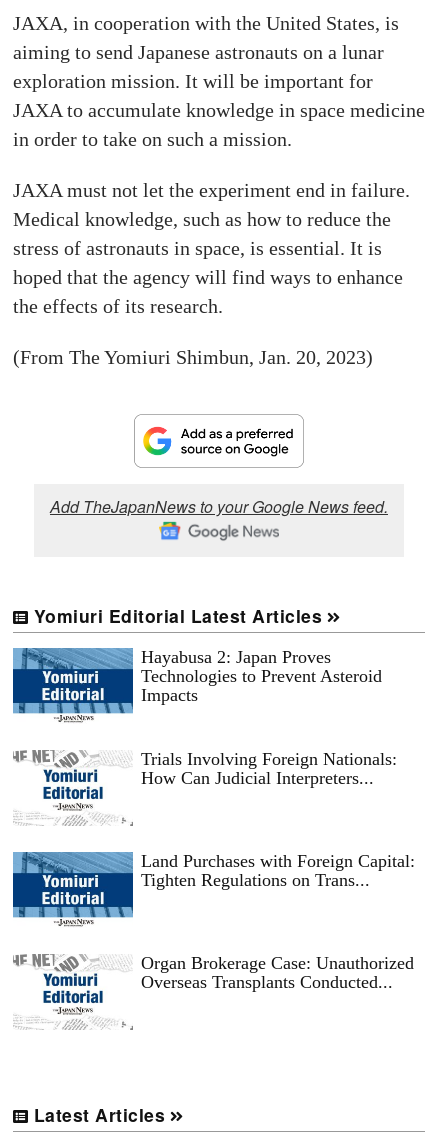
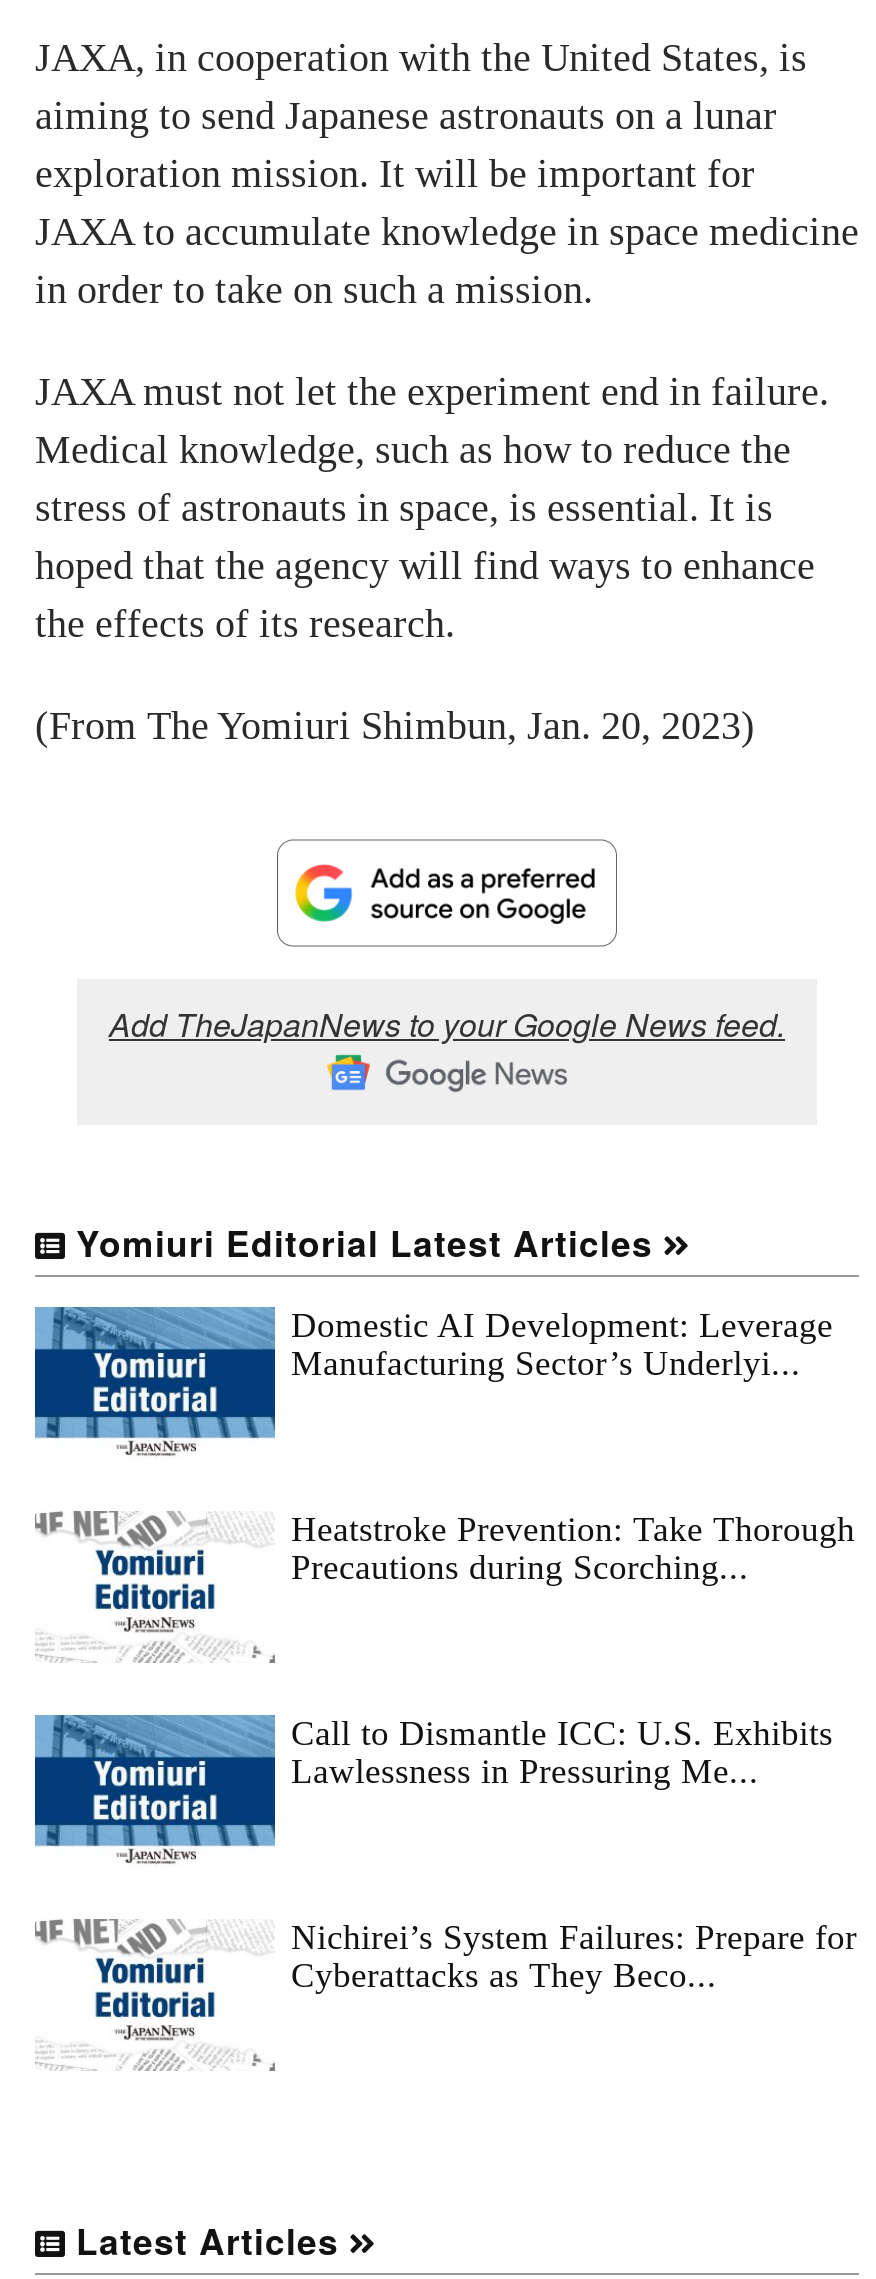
- Hayabusa 2: Japan Proves
- Technologies to Prevent Asteroid
- Impacts
+ Domestic AI Development: Leverage
+ Manufacturing Sector’s Underlyi...

- Trials Involving Foreign Nationals:
- How Can Judicial Interpreters...
+ Heatstroke Prevention: Take Thorough
+ Precautions during Scorching...

- Land Purchases with Foreign Capital:
- Tighten Regulations on Trans...
+ Call to Dismantle ICC: U.S. Exhibits
+ Lawlessness in Pressuring Me...

- Organ Brokerage Case: Unauthorized
- Overseas Transplants Conducted...
+ Nichirei’s System Failures: Prepare for
+ Cyberattacks as They Beco...
